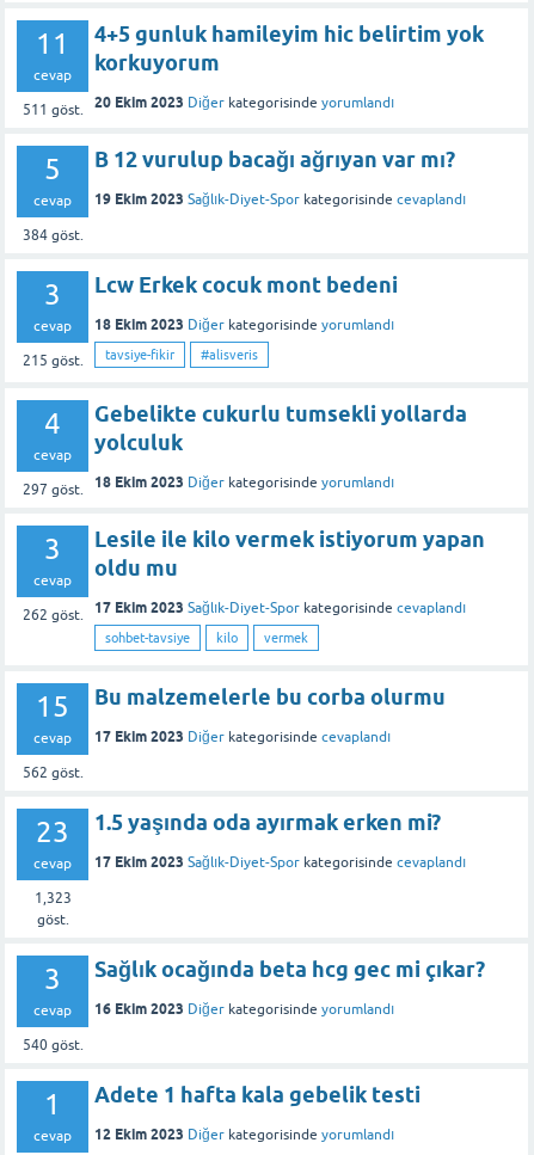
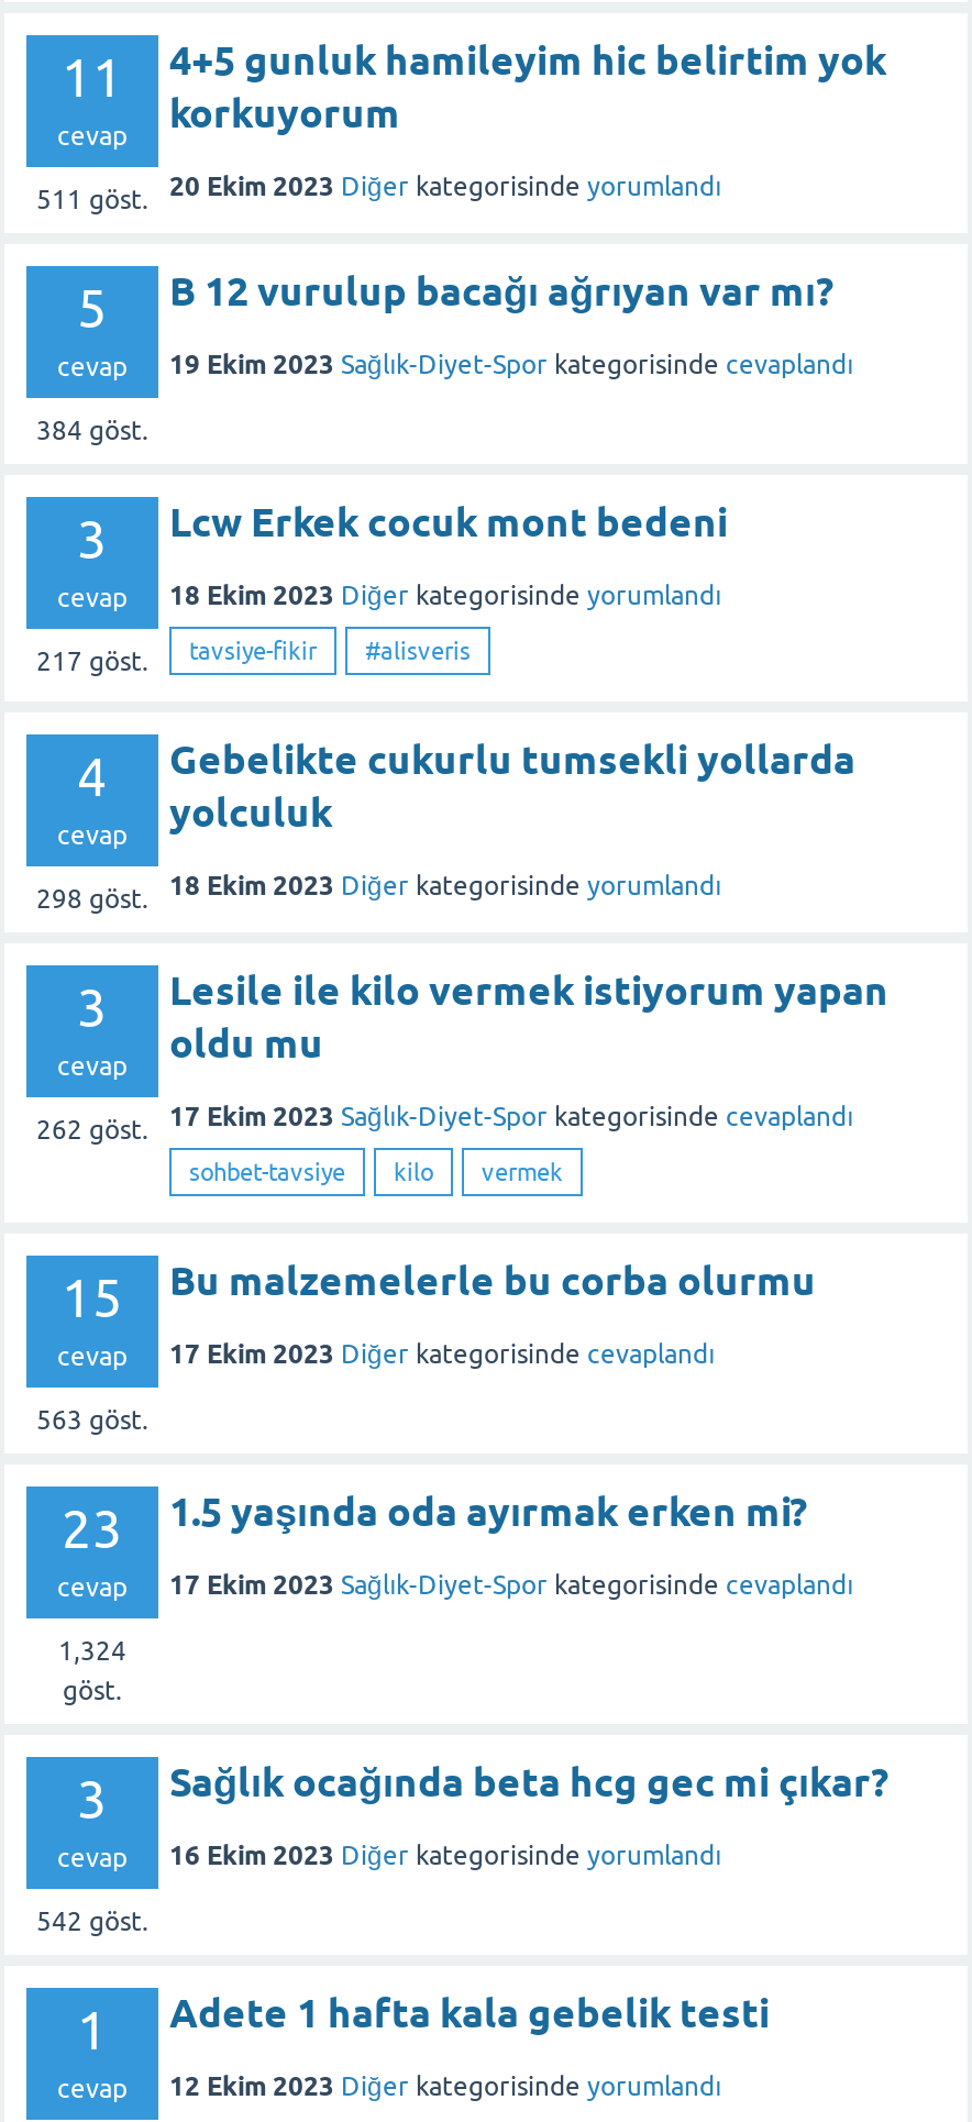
- 215 göst. tavsiye-fikir #alisveris
+ 217 göst. tavsiye-fikir #alisveris

- 297 göst. 18 Ekim 2023 Diğer kategorisinde yorumlandı
+ 298 göst. 18 Ekim 2023 Diğer kategorisinde yorumlandı

- 562 göst.
+ 563 göst.

- 1,323
+ 1,324

- 540 göst.
+ 542 göst.
